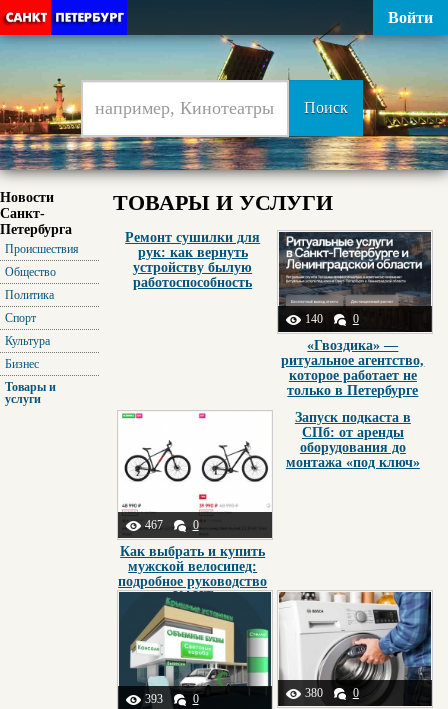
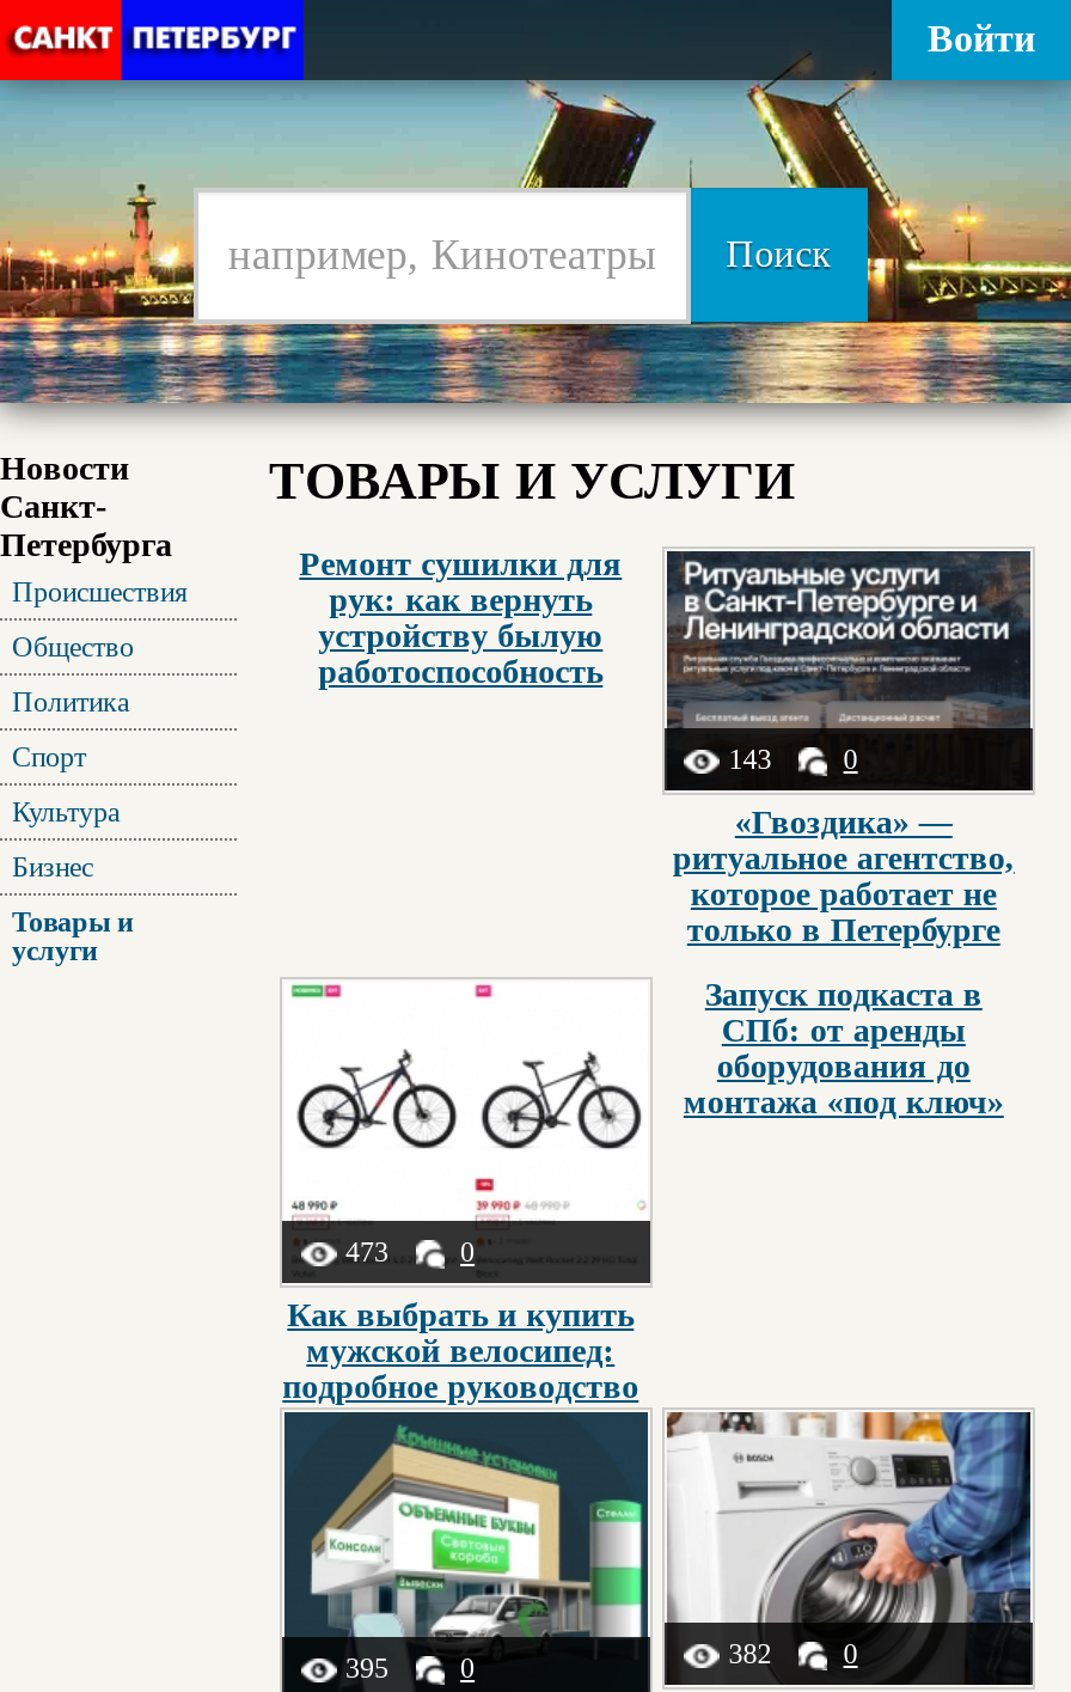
- 140
+ 143

- 467
+ 473

- 393
+ 395

- 380
+ 382
